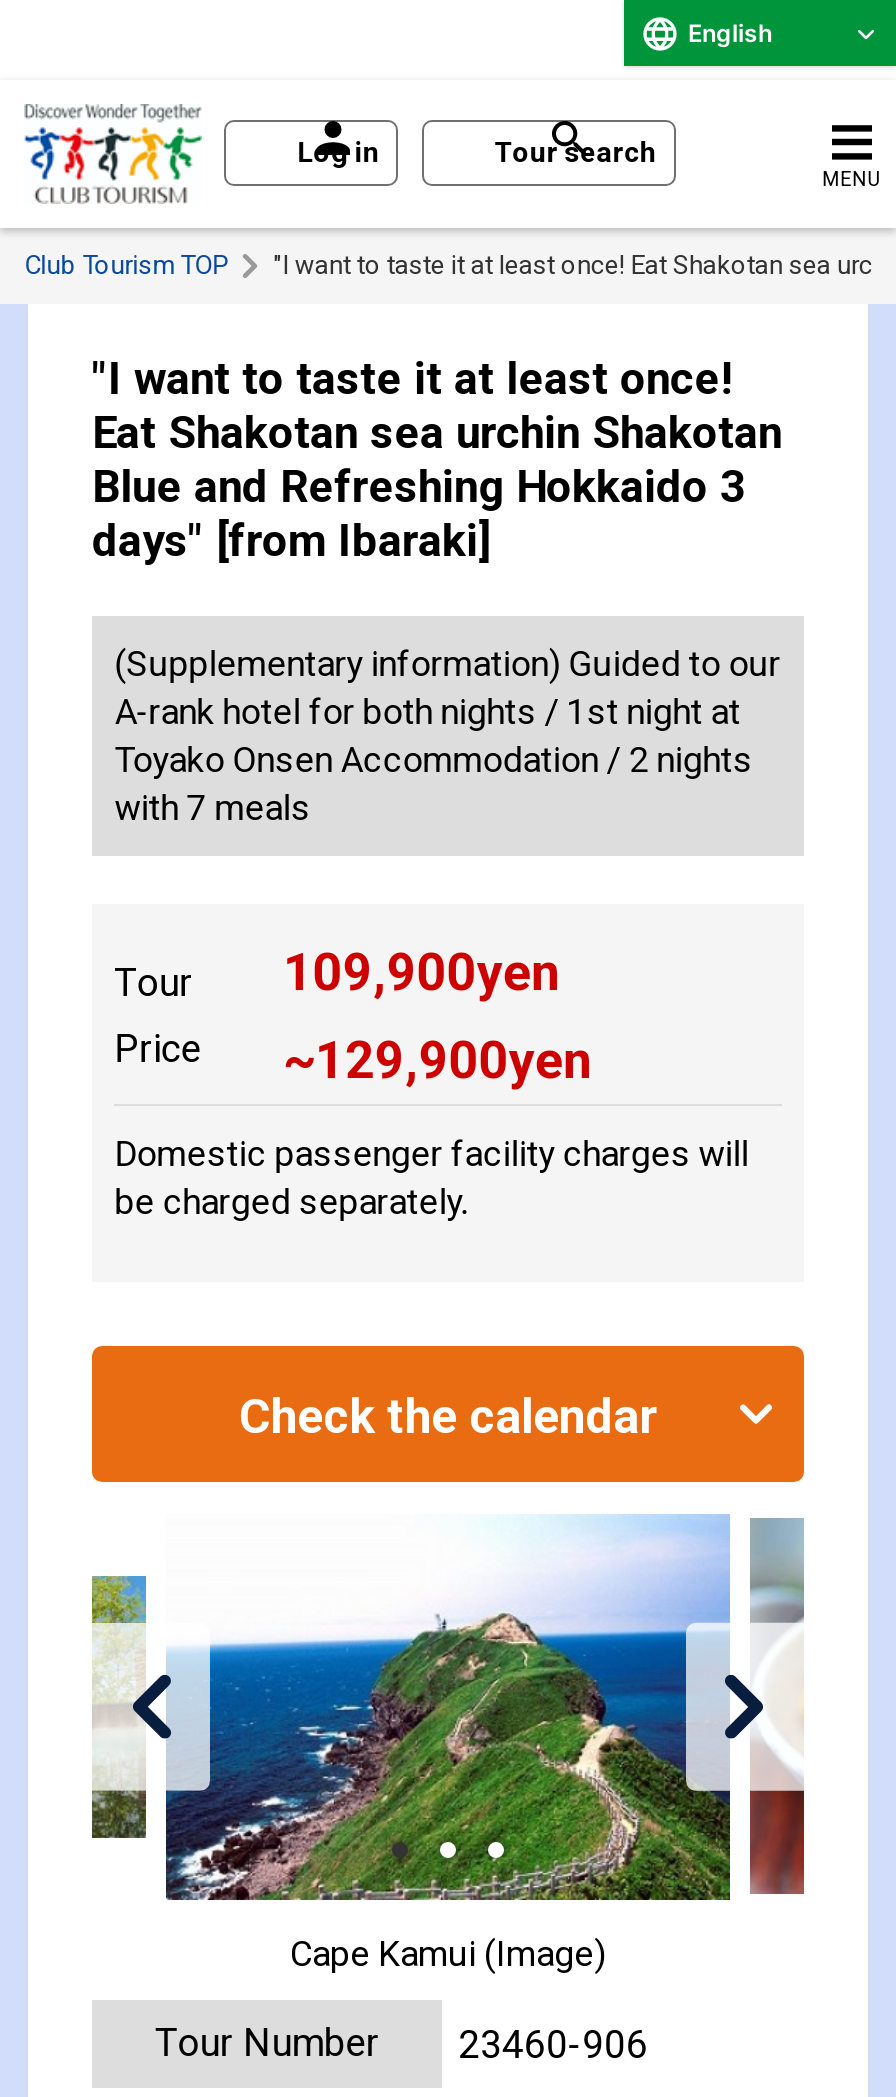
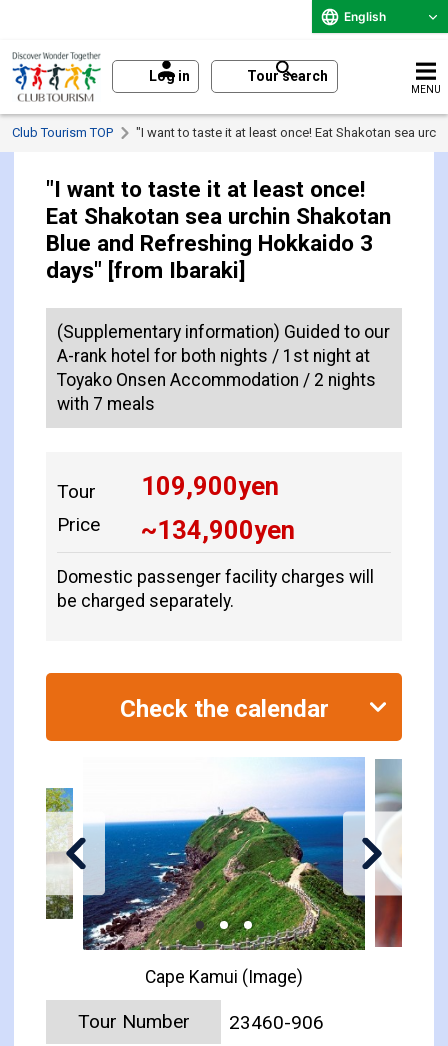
- Price ~129,900yen
+ Price ~134,900yen
